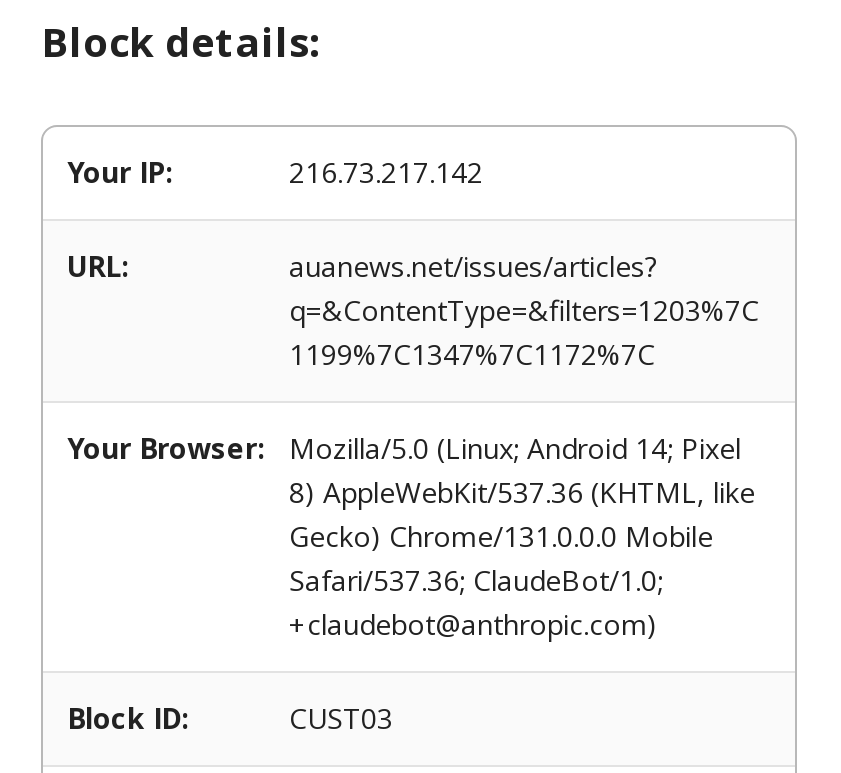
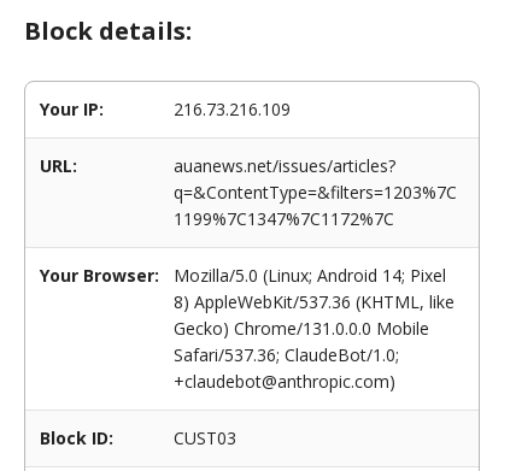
- 216.73.217.142
+ 216.73.216.109
